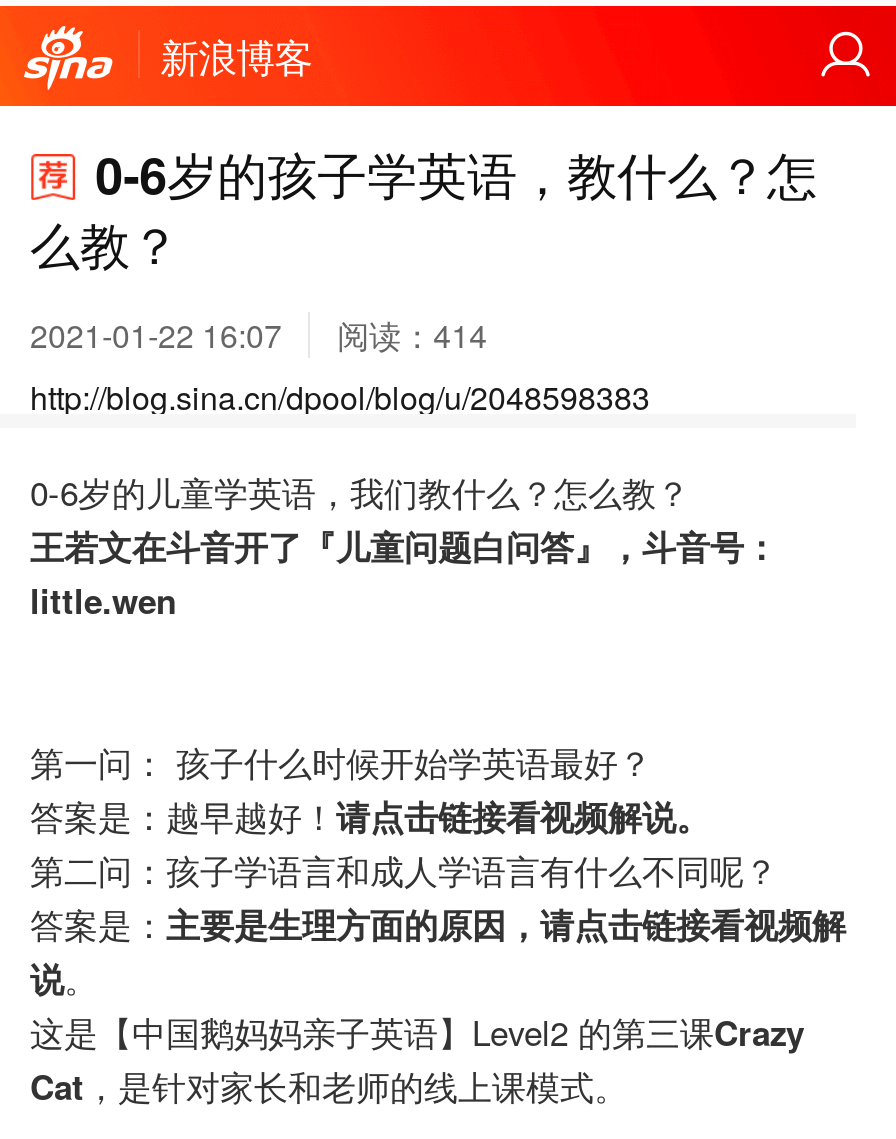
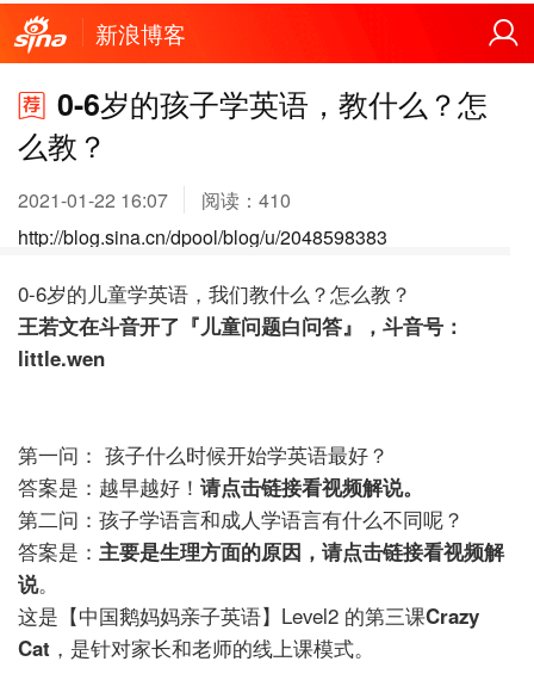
- 2021-01-22 16:07 阅读：414
+ 2021-01-22 16:07 阅读：410
